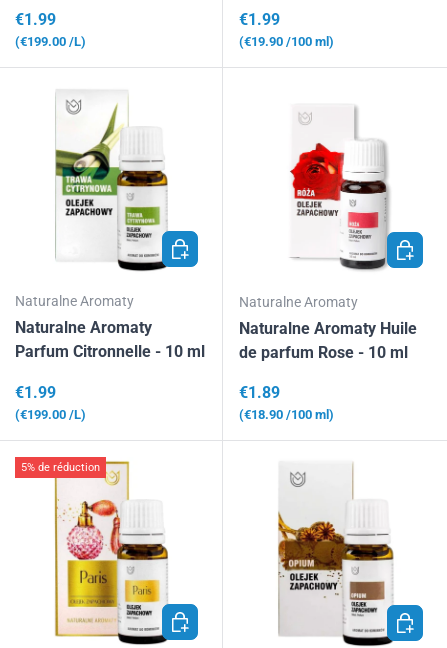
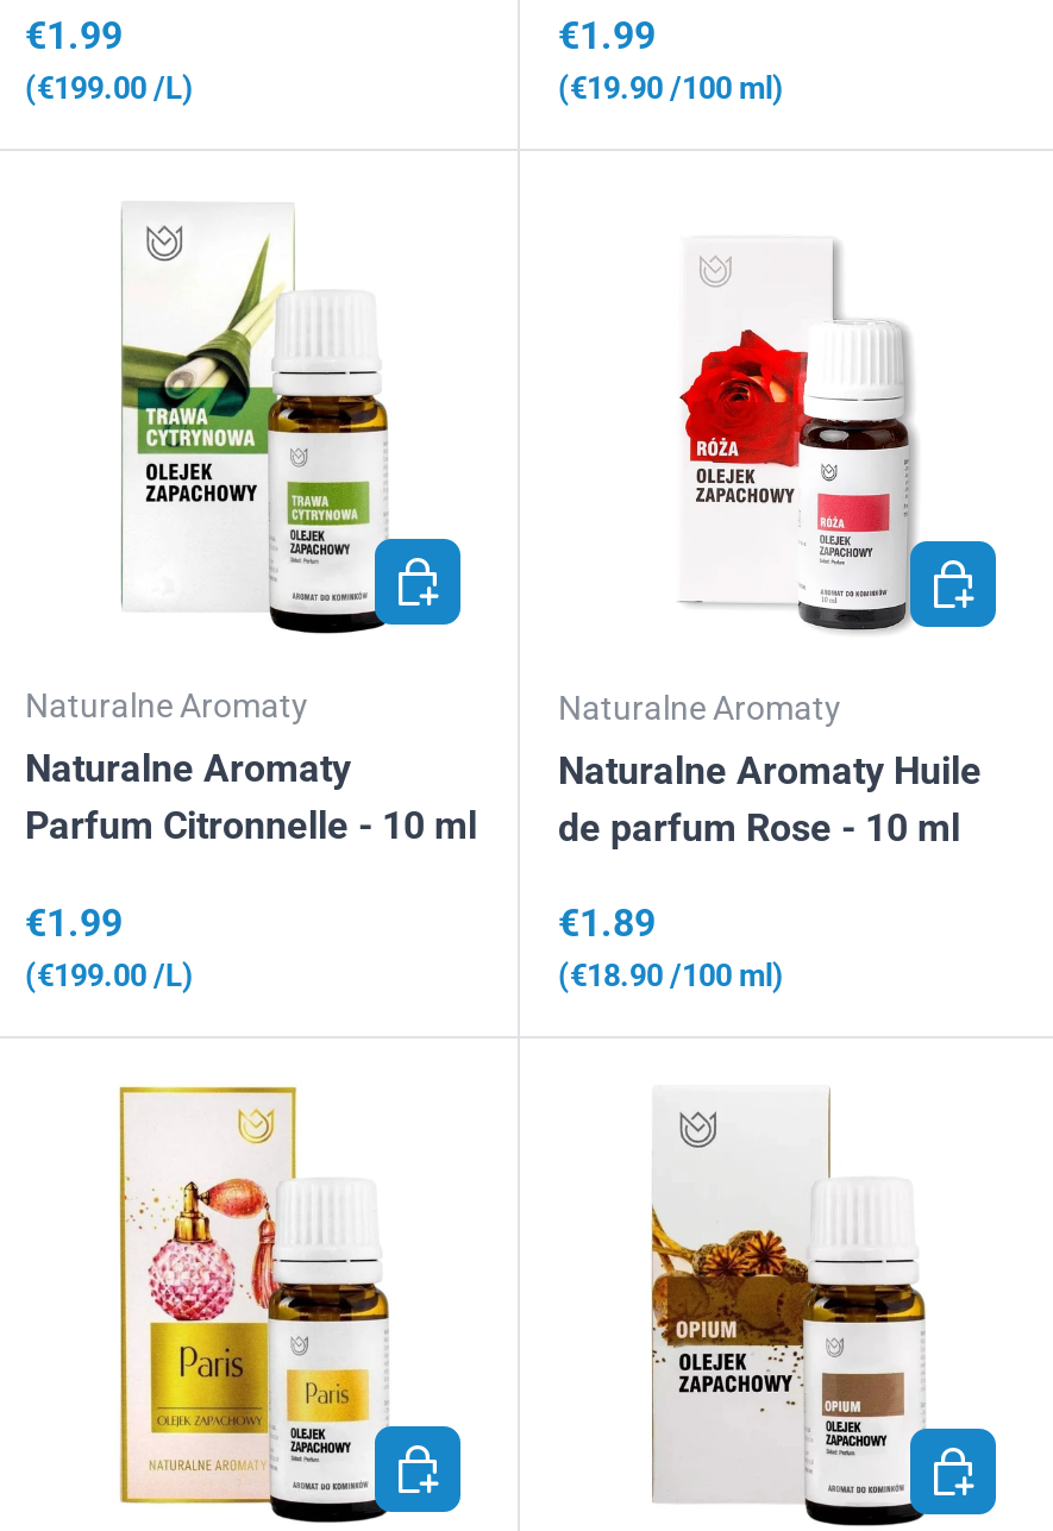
- 5% de réduction
